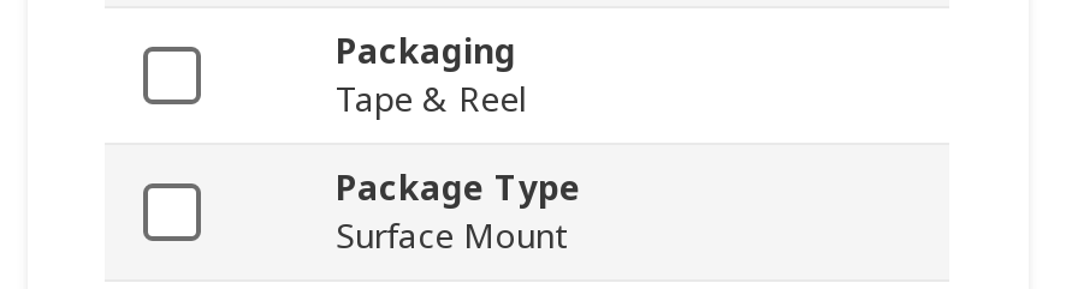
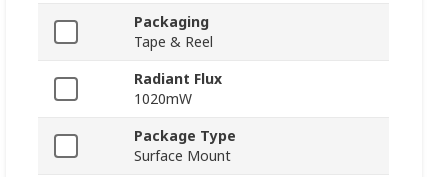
+ Radiant Flux
+ 1020mW
